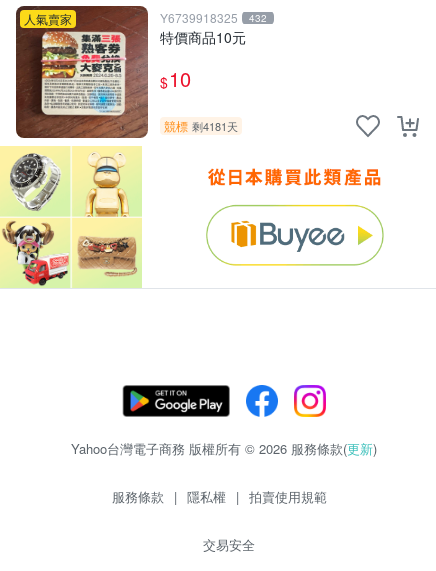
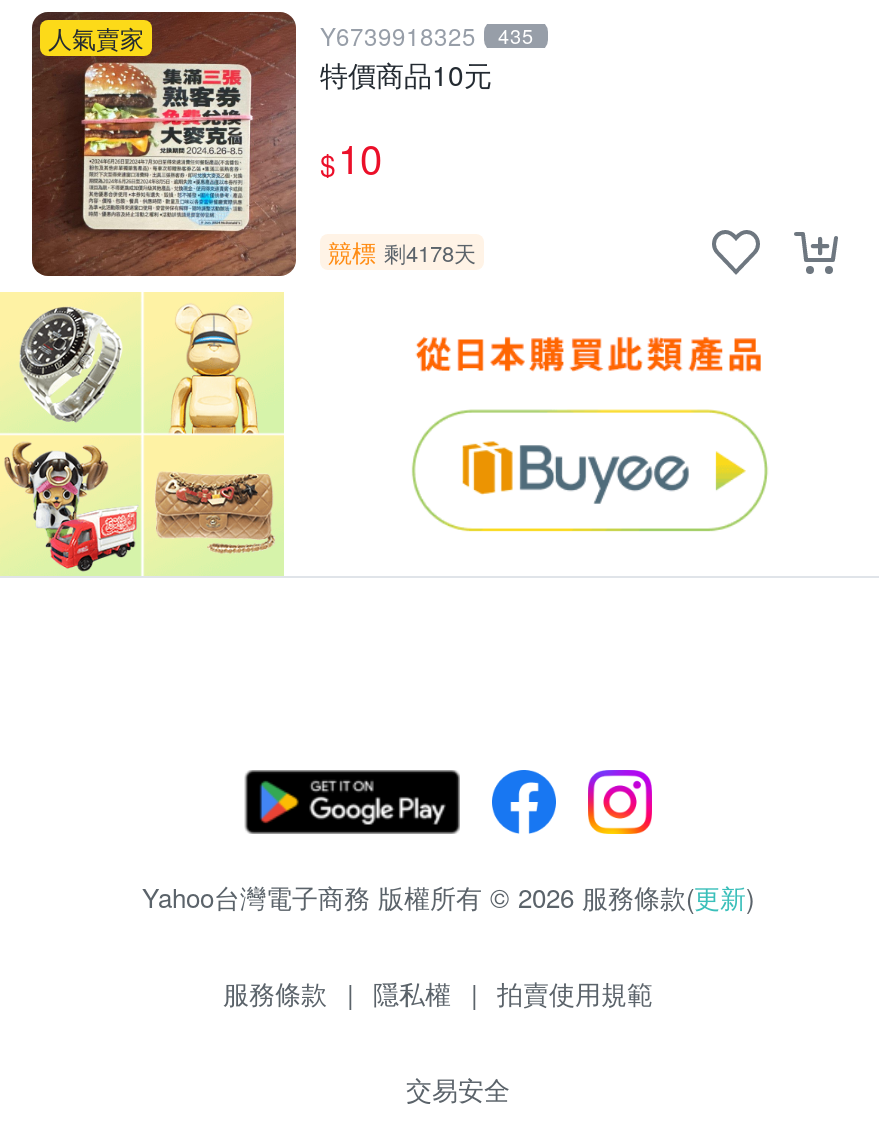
- Y6739918325 432
+ Y6739918325 435

- 競標 剩4181天
+ 競標 剩4178天
